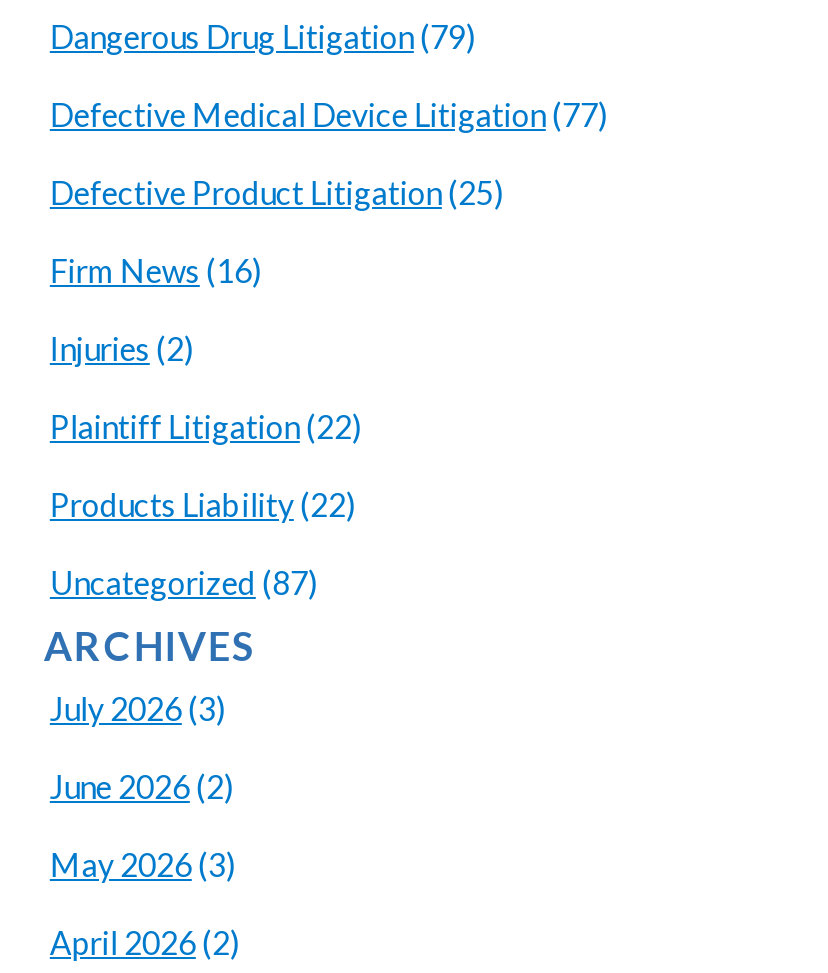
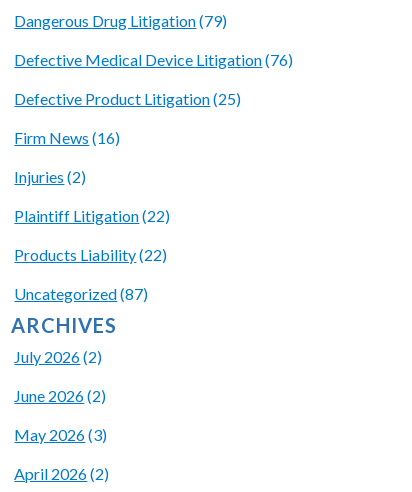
- Defective Medical Device Litigation (77)
+ Defective Medical Device Litigation (76)

- July 2026 (3)
+ July 2026 (2)
